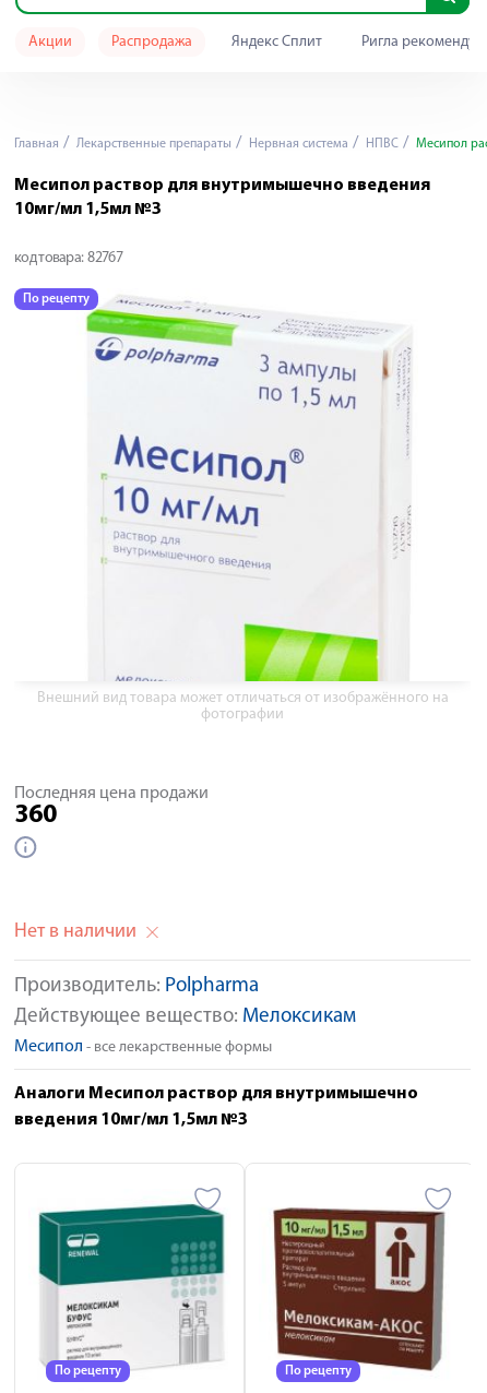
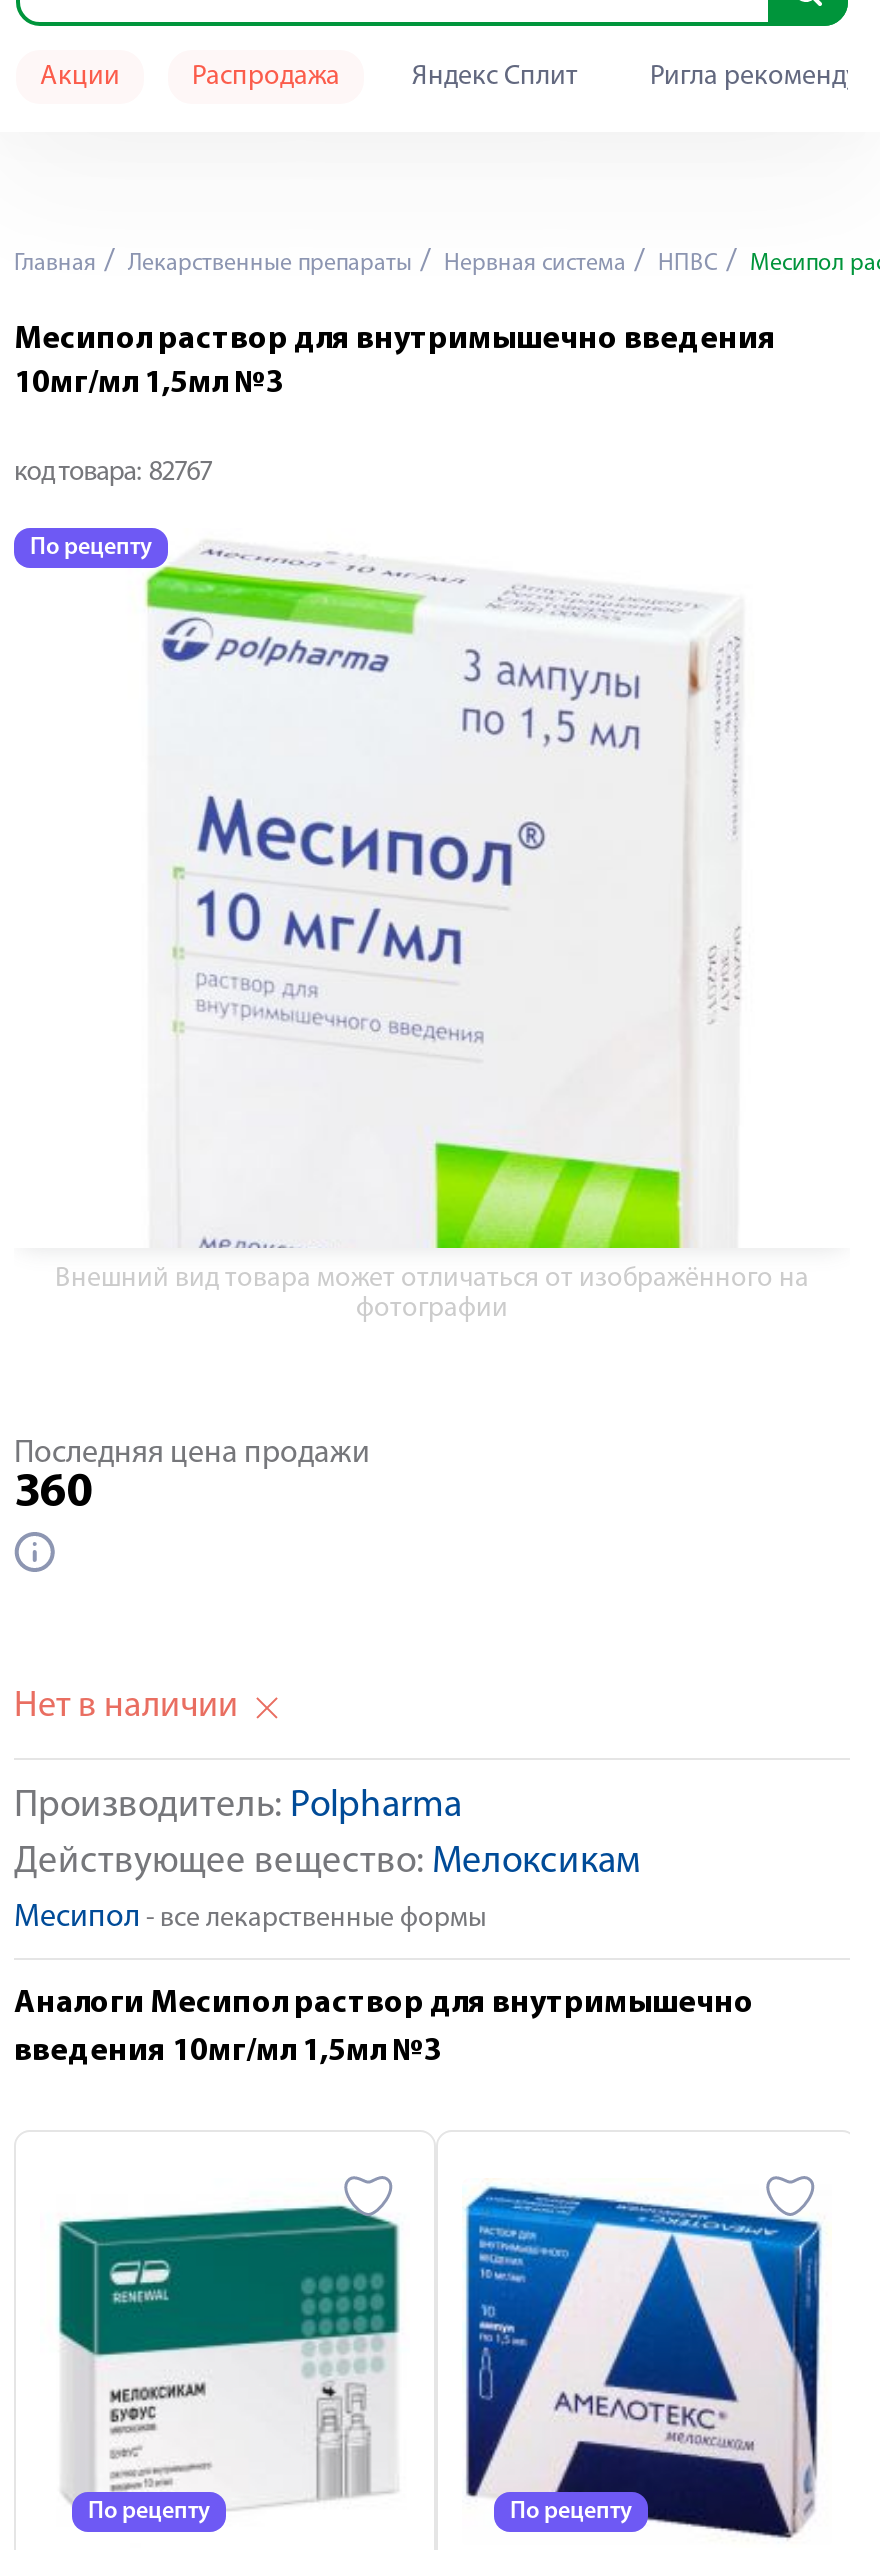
- [image]
+ [image]
